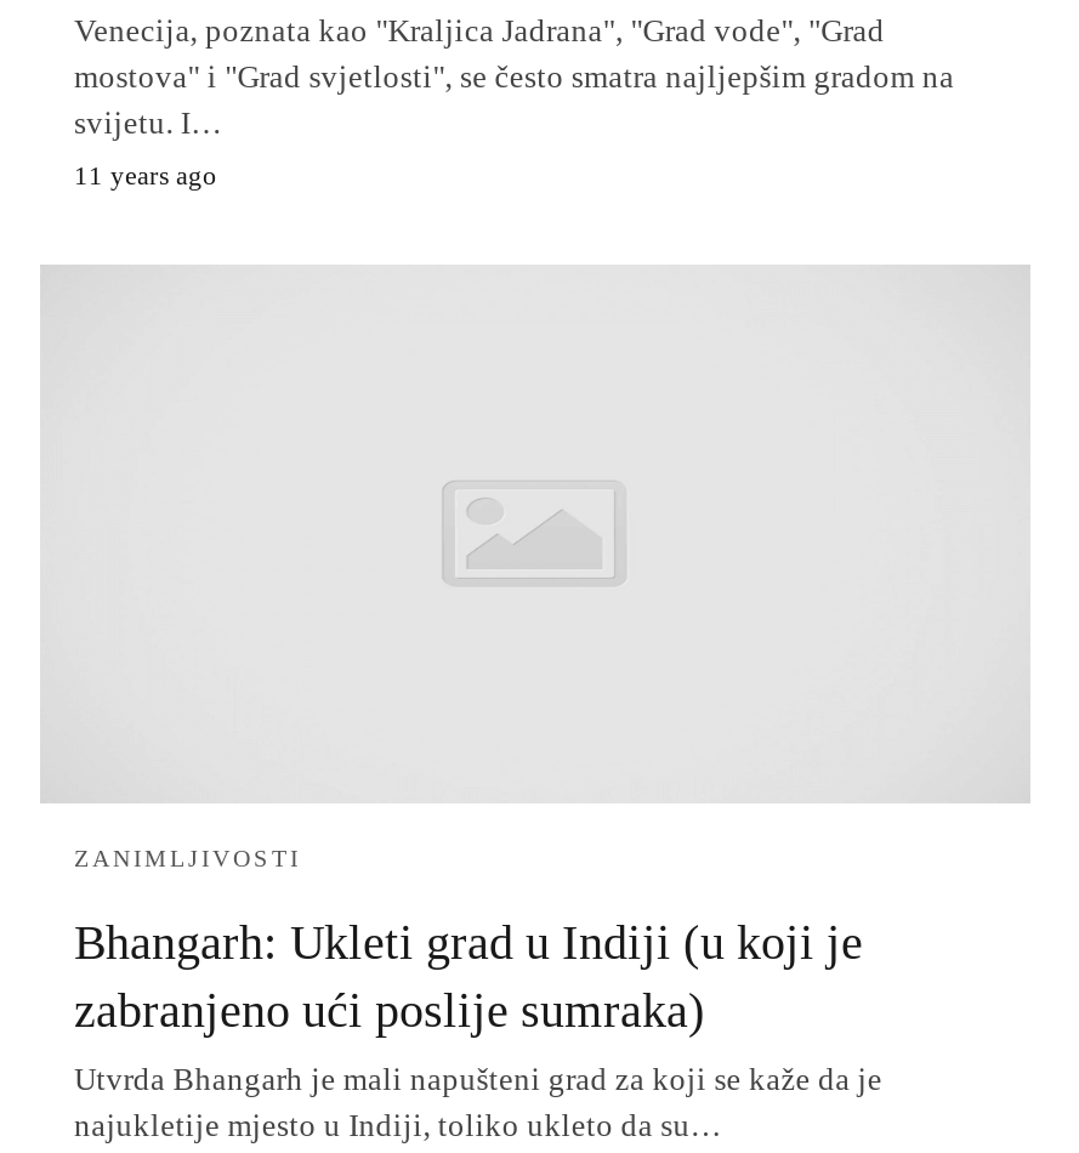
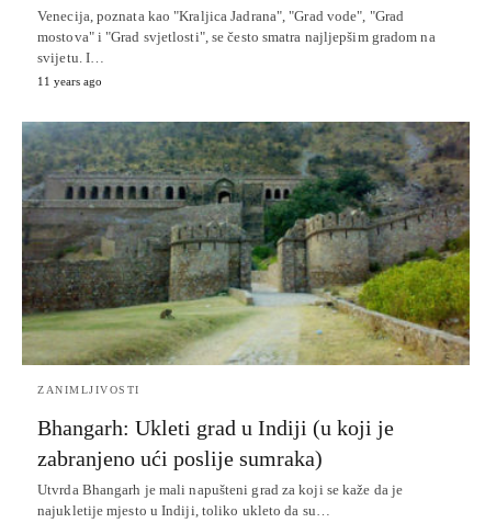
+ [image]
